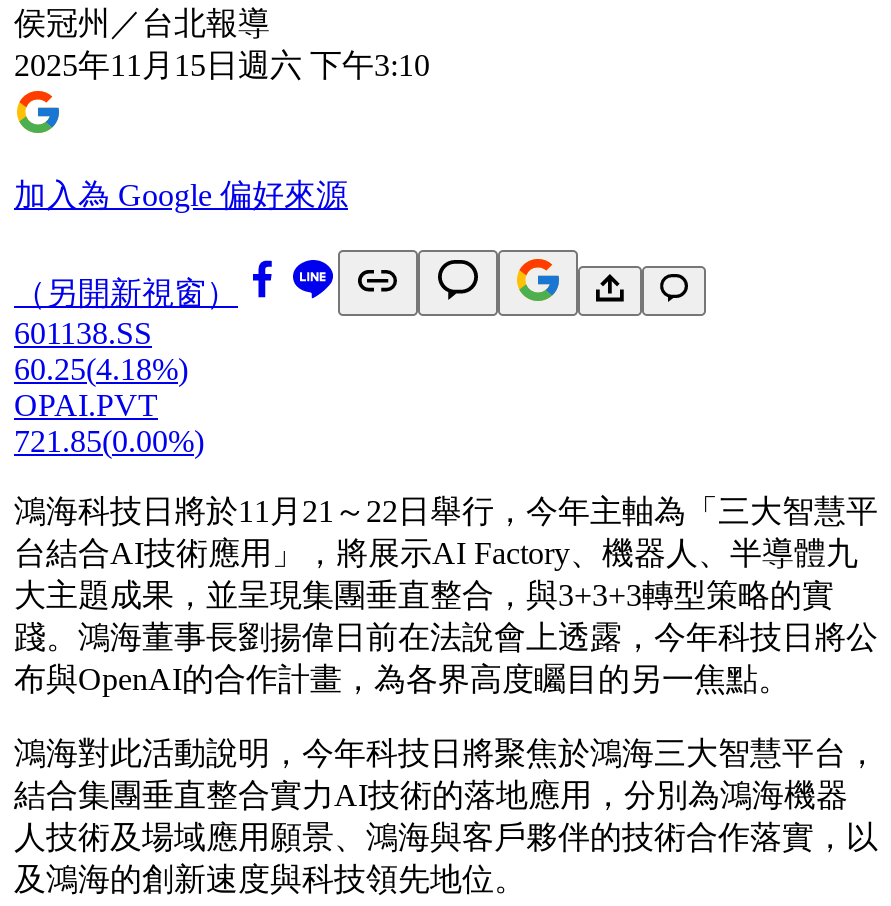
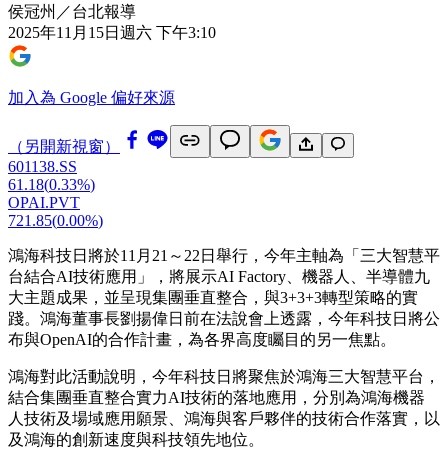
- 60.25(4.18%)
+ 61.18(0.33%)
